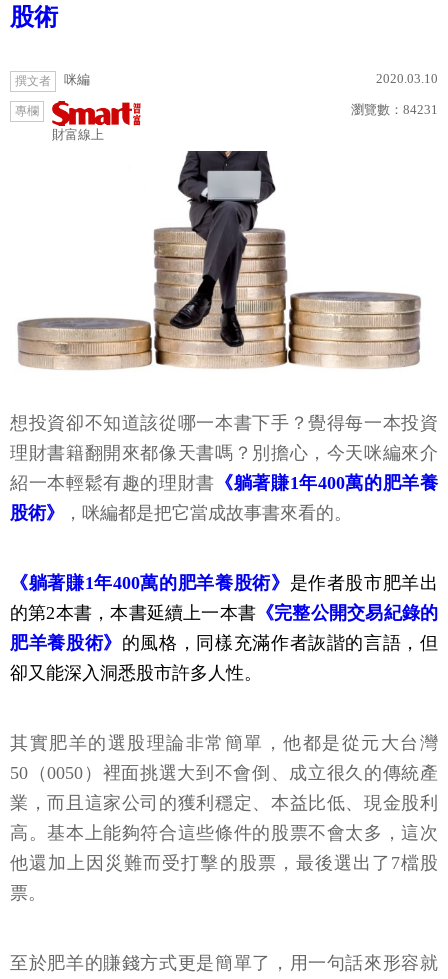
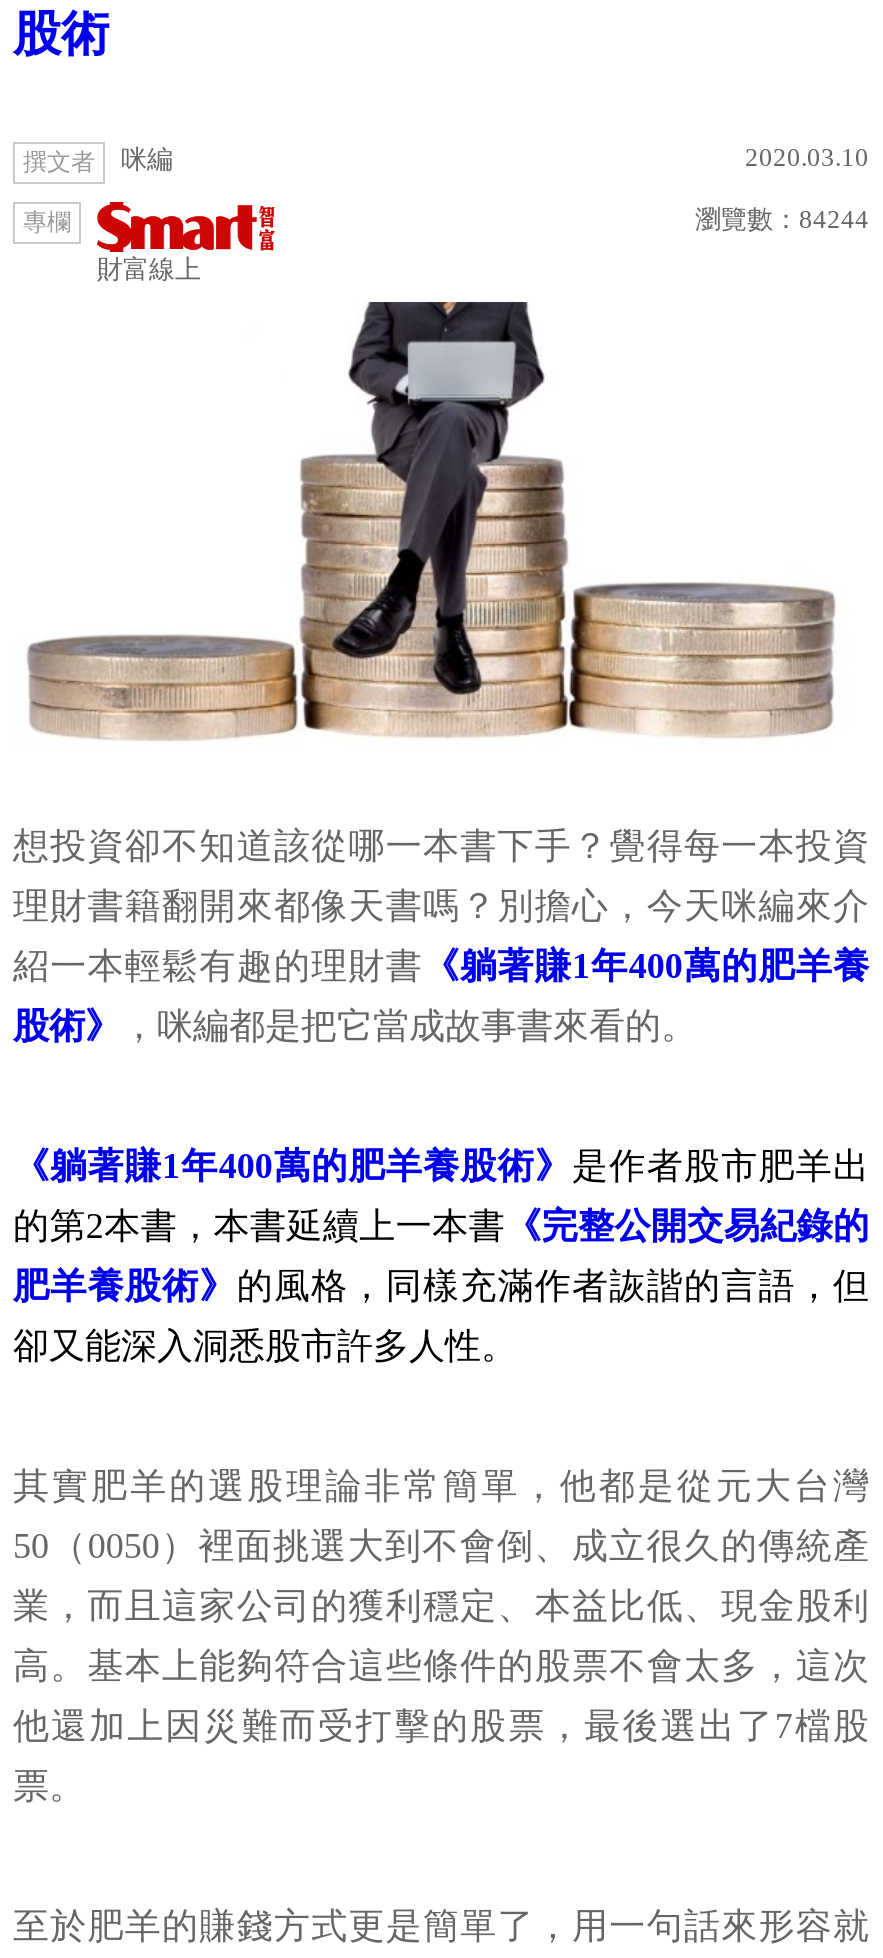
- 瀏覽數：84231
+ 瀏覽數：84244
